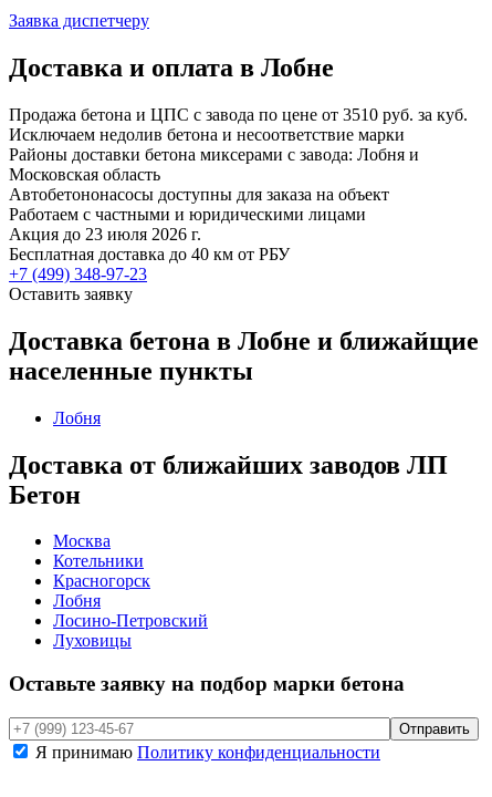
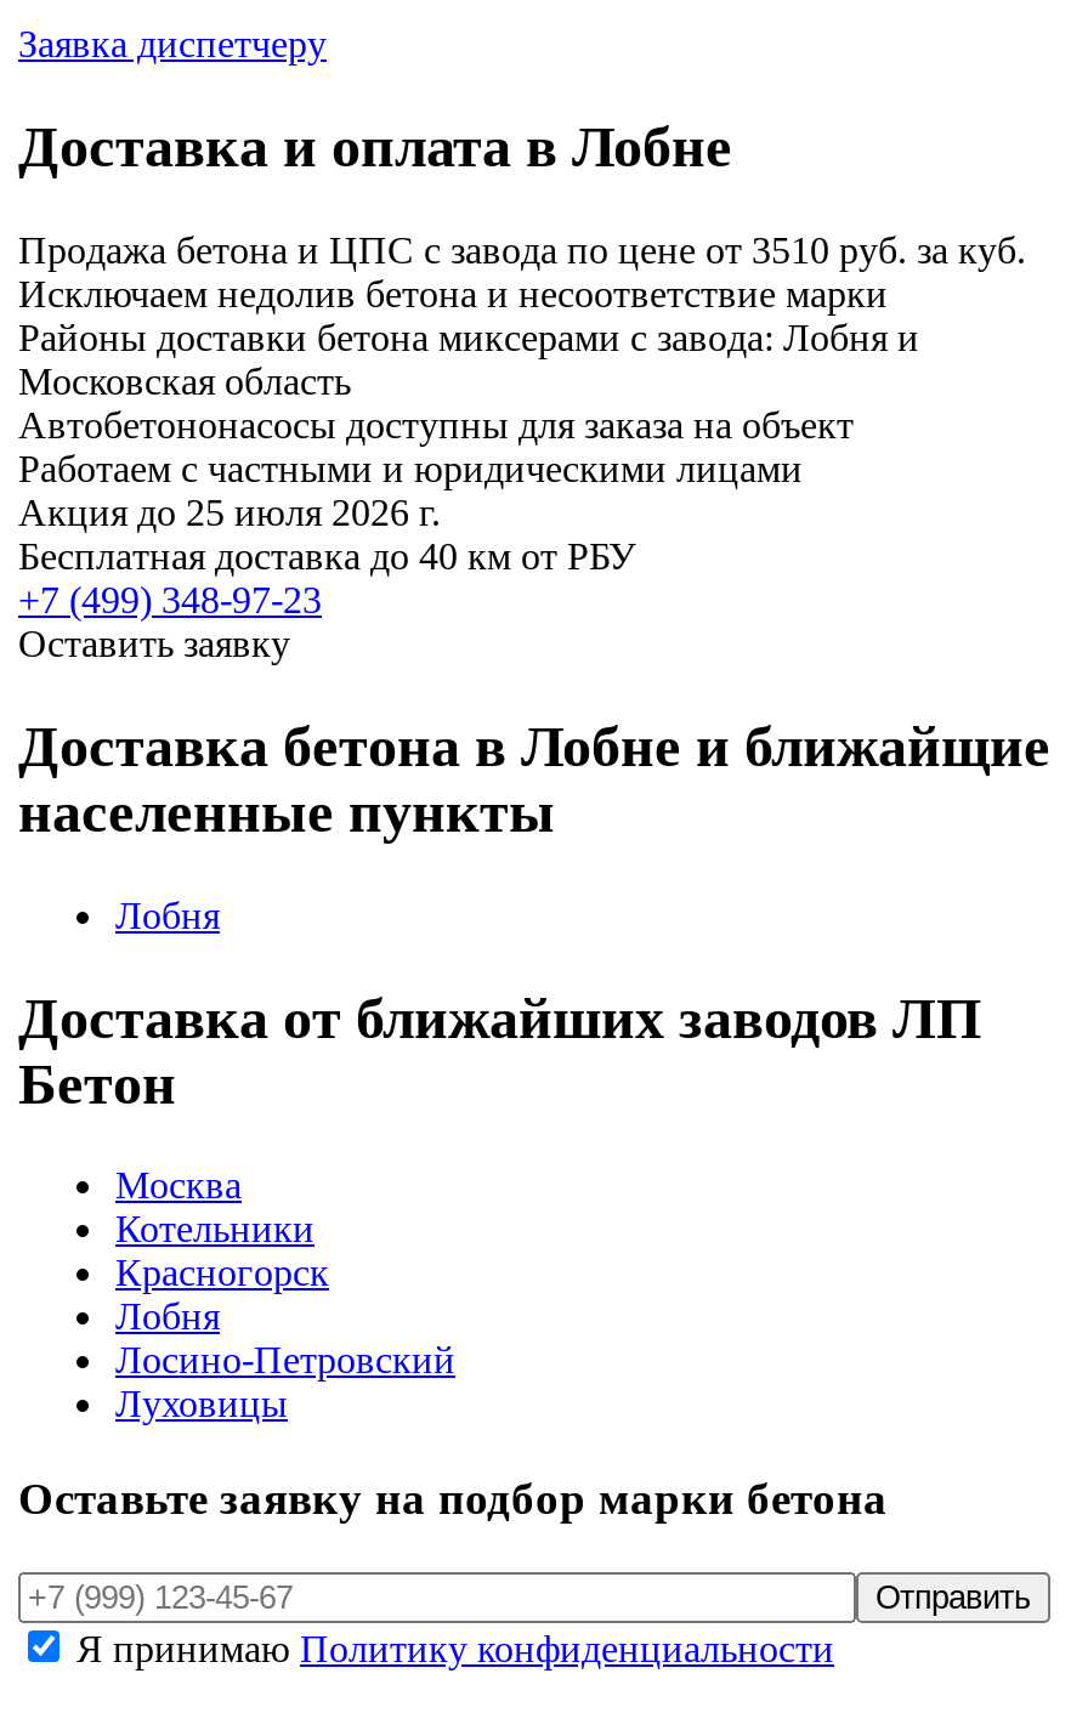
- Акция до 23 июля 2026 г.
+ Акция до 25 июля 2026 г.
